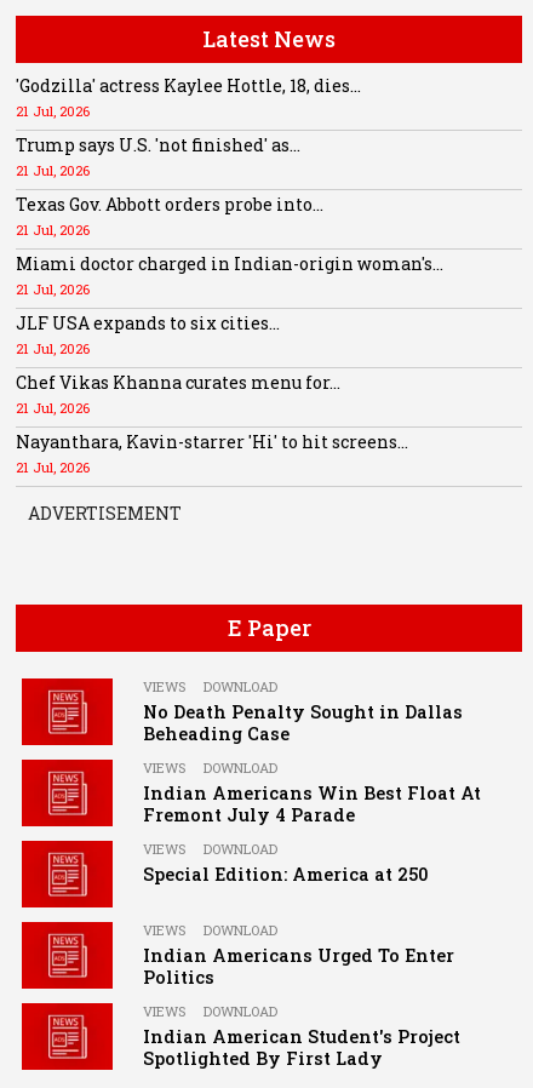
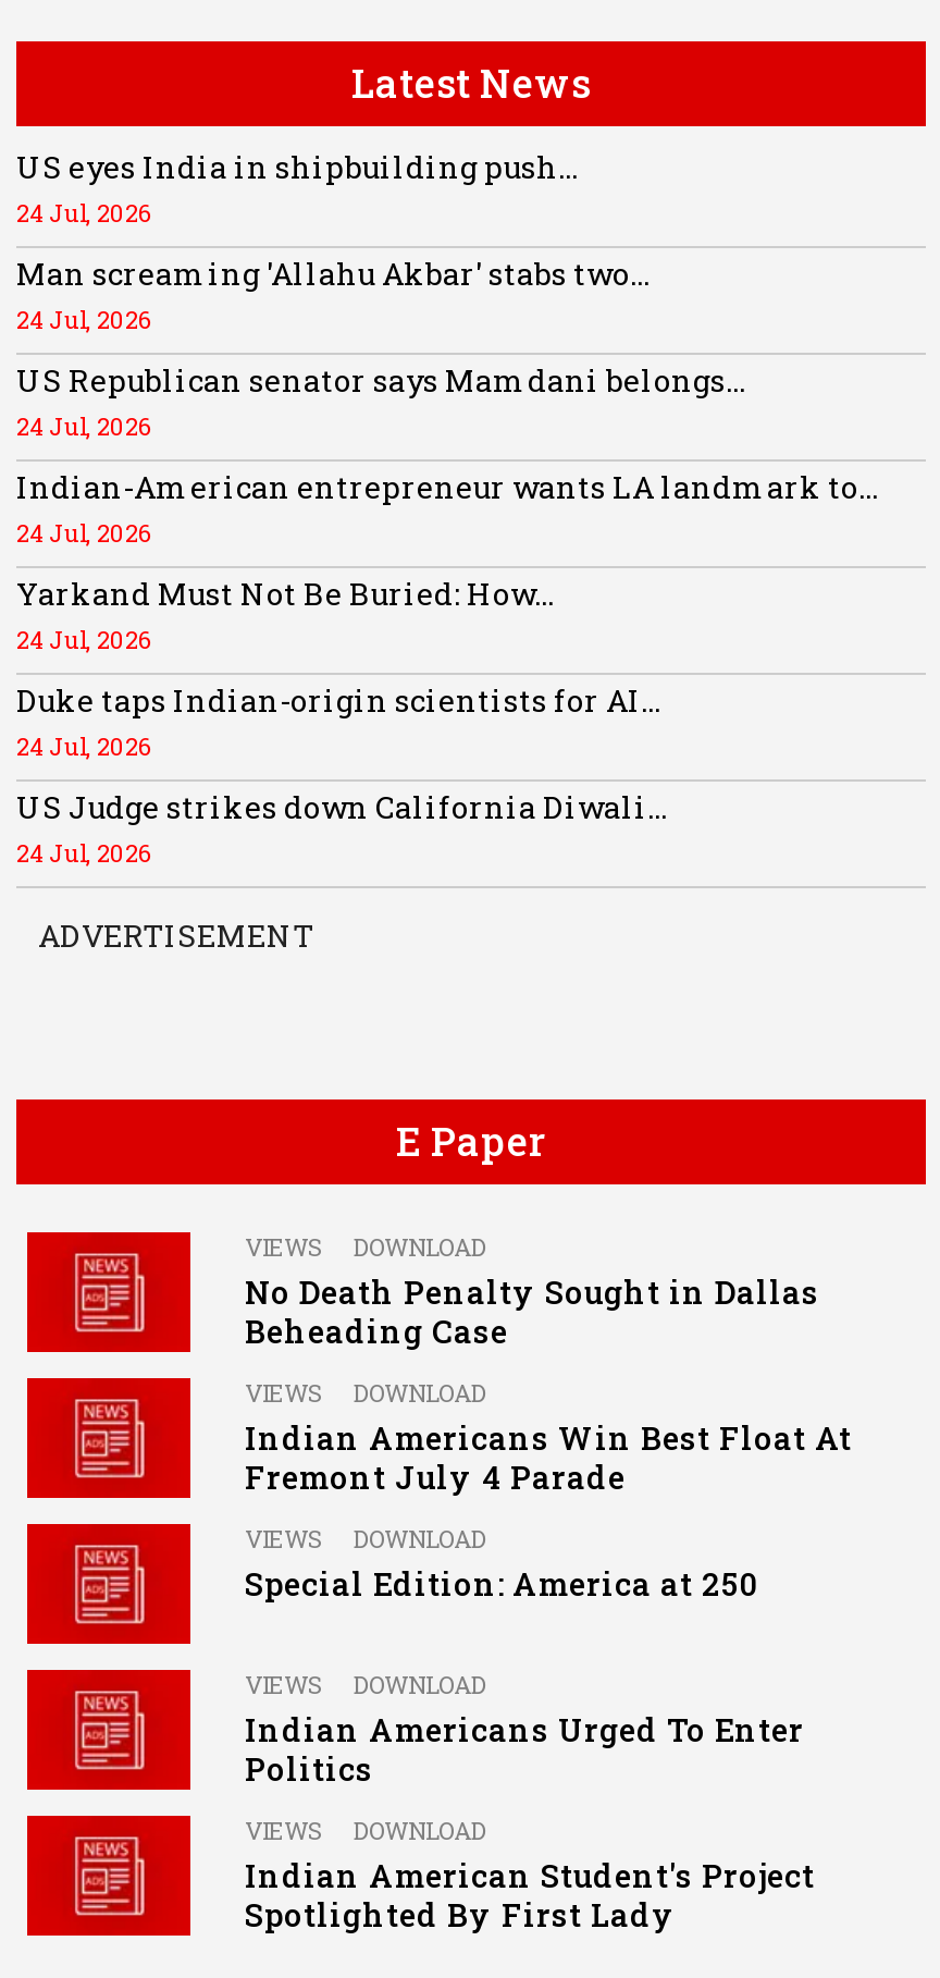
- 'Godzilla' actress Kaylee Hottle, 18, dies...
- 21 Jul, 2026
+ US eyes India in shipbuilding push...
+ 24 Jul, 2026

- Trump says U.S. 'not finished' as...
- 21 Jul, 2026
+ Man screaming 'Allahu Akbar' stabs two...
+ 24 Jul, 2026

- Texas Gov. Abbott orders probe into...
- 21 Jul, 2026
+ US Republican senator says Mamdani belongs...
+ 24 Jul, 2026

- Miami doctor charged in Indian-origin woman's...
- 21 Jul, 2026
+ Indian-American entrepreneur wants LA landmark to...
+ 24 Jul, 2026

- JLF USA expands to six cities...
- 21 Jul, 2026
+ Yarkand Must Not Be Buried: How...
+ 24 Jul, 2026

- Chef Vikas Khanna curates menu for...
- 21 Jul, 2026
+ Duke taps Indian-origin scientists for AI...
+ 24 Jul, 2026

- Nayanthara, Kavin-starrer 'Hi' to hit screens...
- 21 Jul, 2026
+ US Judge strikes down California Diwali...
+ 24 Jul, 2026
